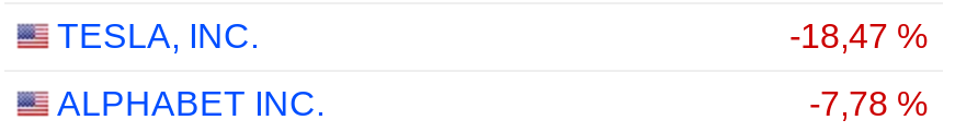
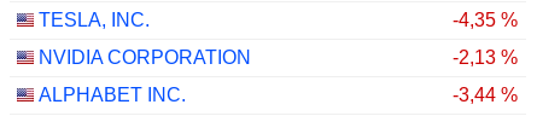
- -18,47 %
+ -4,35 %
+ NVIDIA CORPORATION
+ -2,13 %

- -7,78 %
+ -3,44 %
